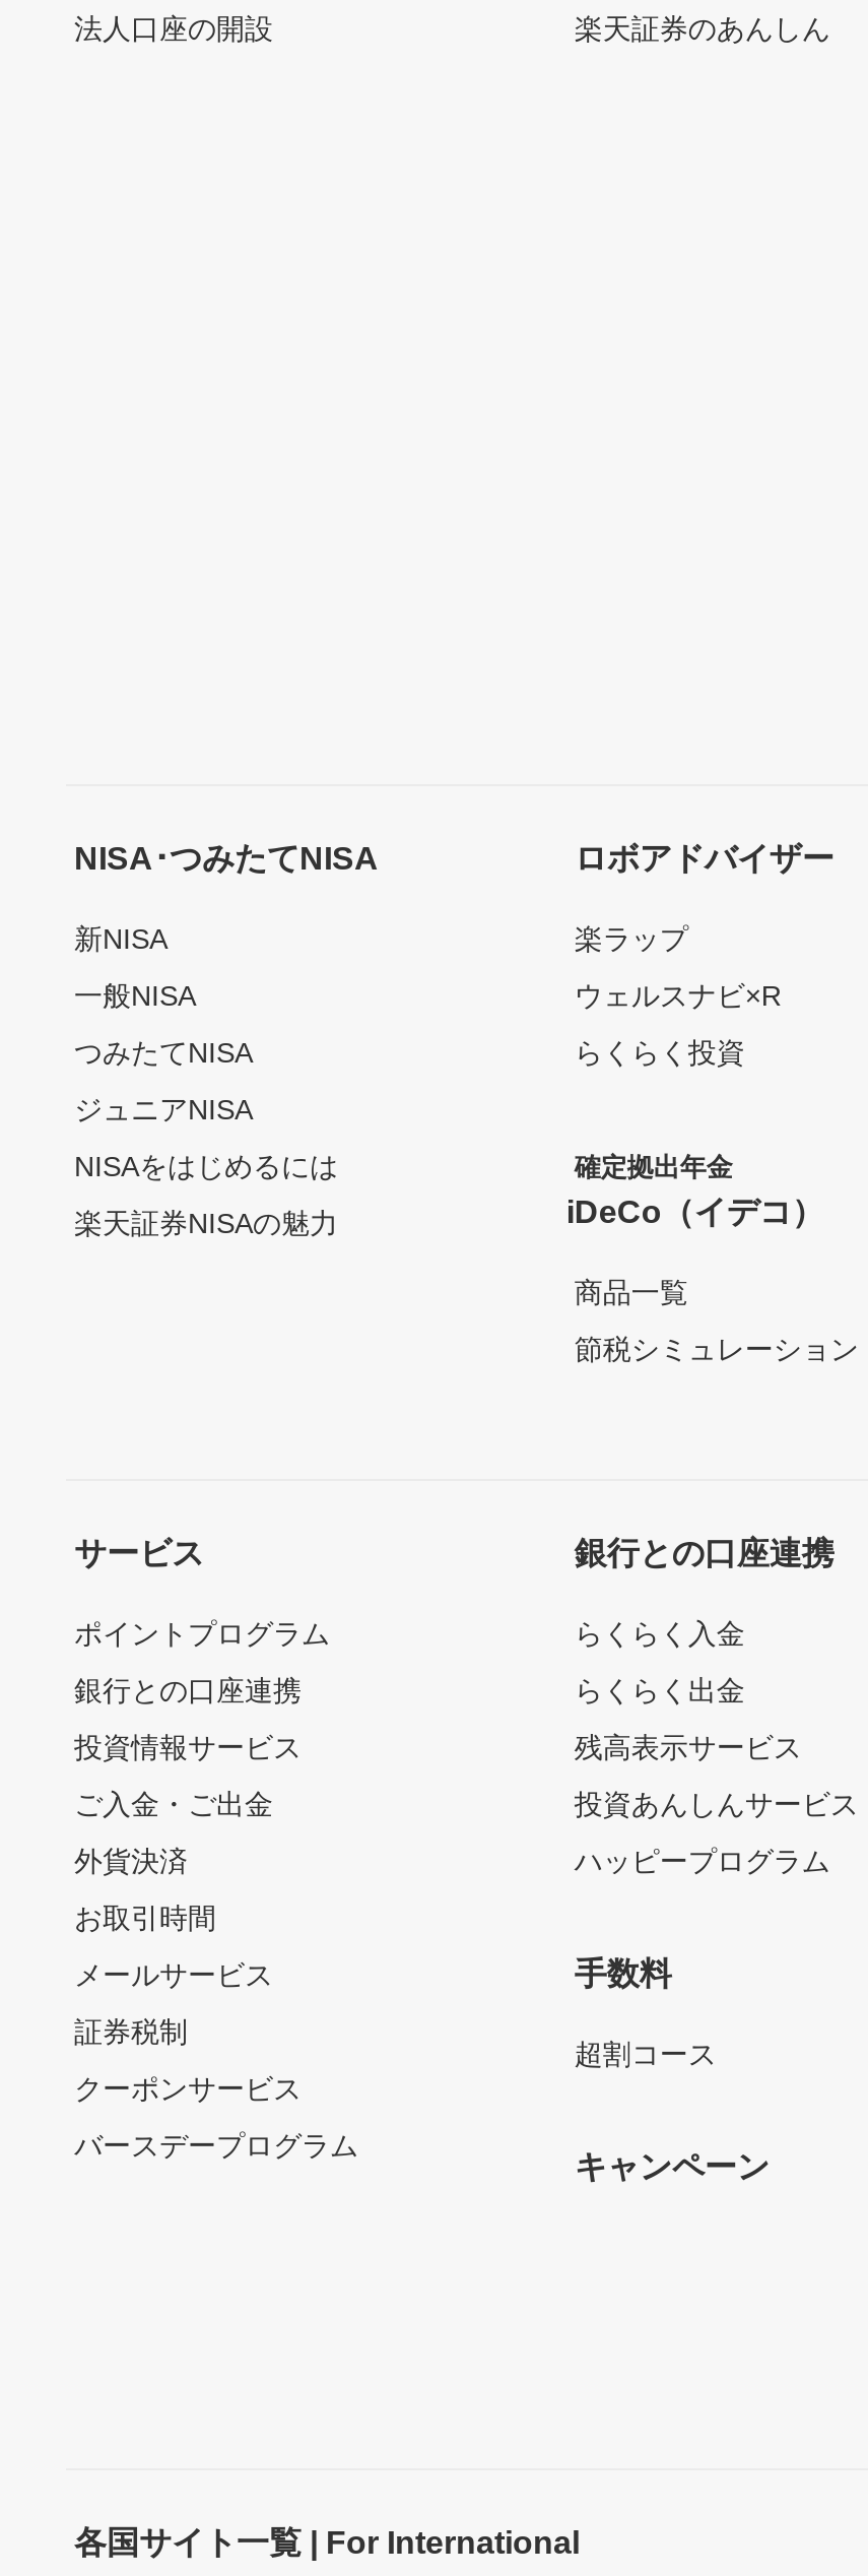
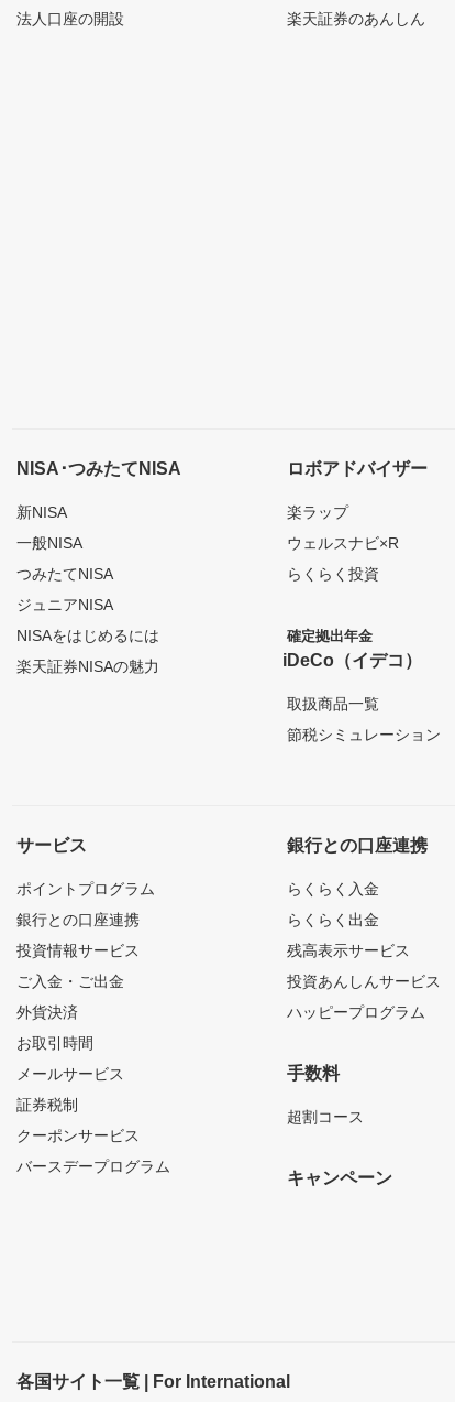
- 商品一覧
+ 取扱商品一覧
